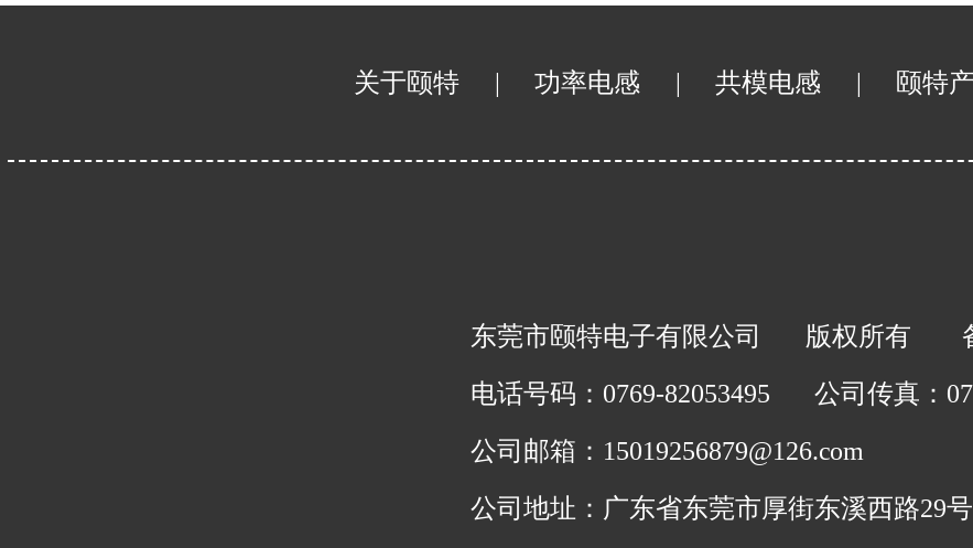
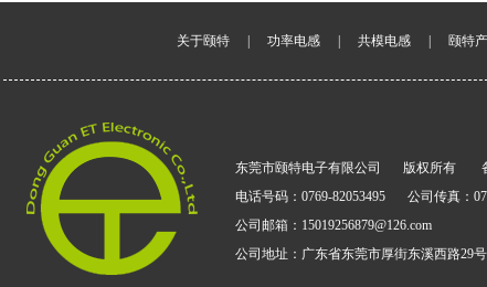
+ [image]
